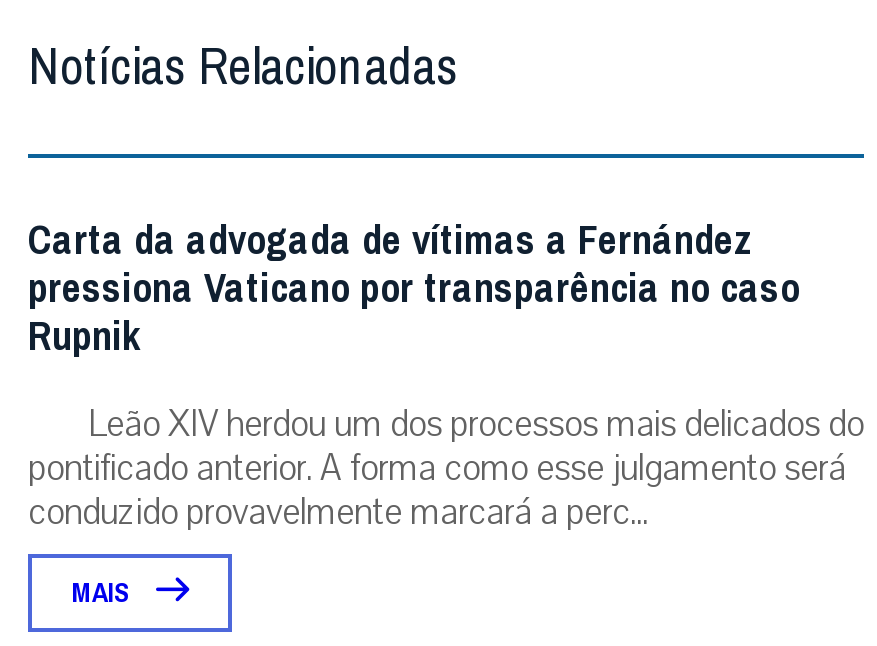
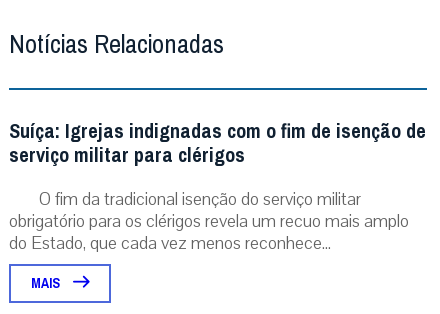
- Carta da advogada de vítimas a Fernández
- pressiona Vaticano por transparência no caso
- Rupnik
- Leão XIV herdou um dos processos mais delicados do
- pontificado anterior. A forma como esse julgamento será
- conduzido provavelmente marcará a perc...
+ Suíça: Igrejas indignadas com o fim de isenção de
+ serviço militar para clérigos
+ O fim da tradicional isenção do serviço militar
+ obrigatório para os clérigos revela um recuo mais amplo
+ do Estado, que cada vez menos reconhece...
